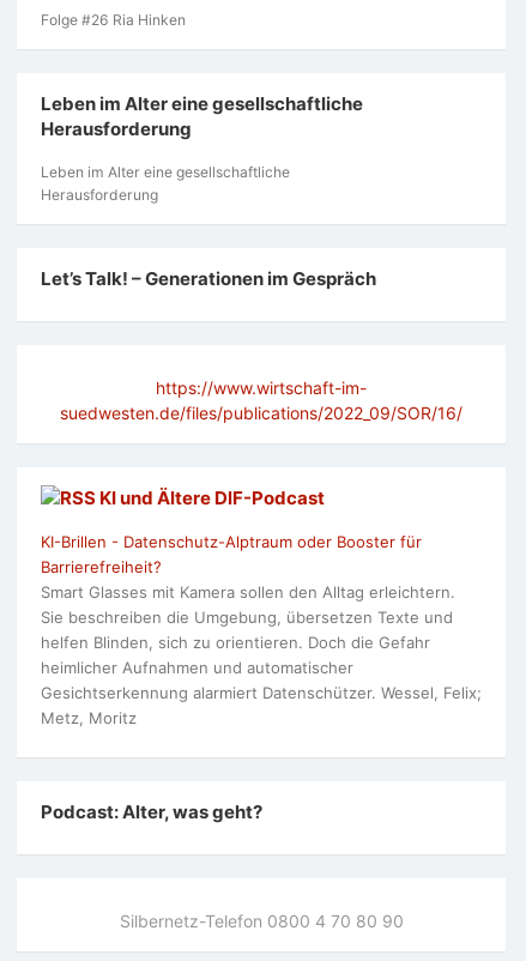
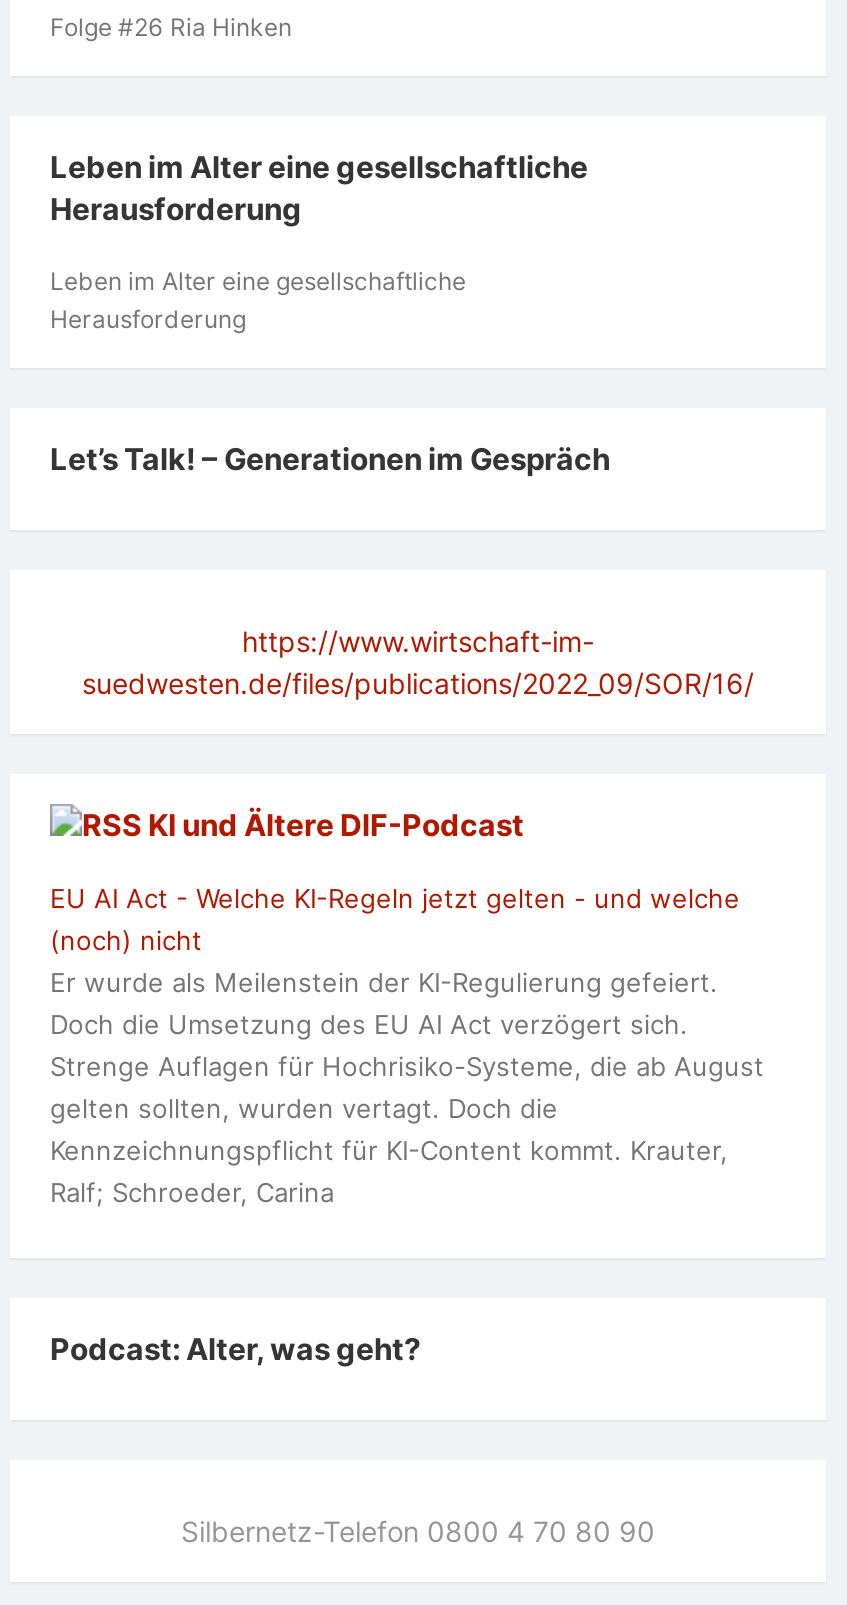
- KI-Brillen - Datenschutz-Alptraum oder Booster für
- Barrierefreiheit?
- Smart Glasses mit Kamera sollen den Alltag erleichtern.
- Sie beschreiben die Umgebung, übersetzen Texte und
- helfen Blinden, sich zu orientieren. Doch die Gefahr
- heimlicher Aufnahmen und automatischer
- Gesichtserkennung alarmiert Datenschützer. Wessel, Felix;
- Metz, Moritz
+ EU AI Act - Welche KI-Regeln jetzt gelten - und welche
+ (noch) nicht
+ Er wurde als Meilenstein der KI-Regulierung gefeiert.
+ Doch die Umsetzung des EU AI Act verzögert sich.
+ Strenge Auflagen für Hochrisiko-Systeme, die ab August
+ gelten sollten, wurden vertagt. Doch die
+ Kennzeichnungspflicht für KI-Content kommt. Krauter,
+ Ralf; Schroeder, Carina
